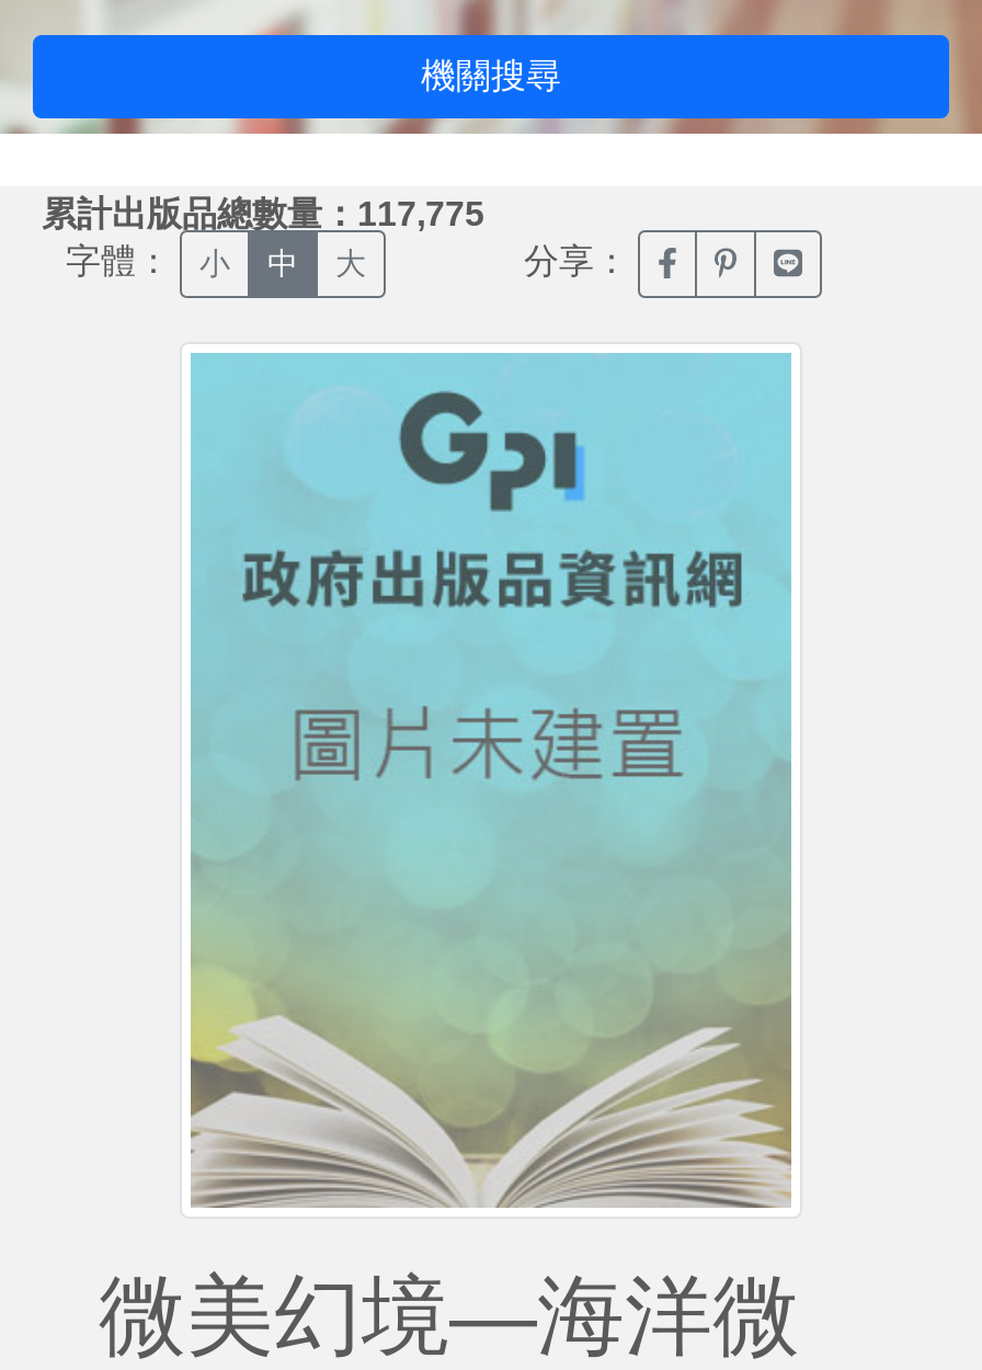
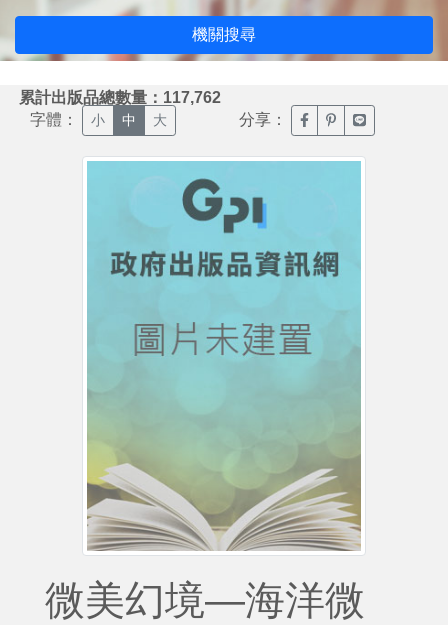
- 累計出版品總數量：117,775
+ 累計出版品總數量：117,762
